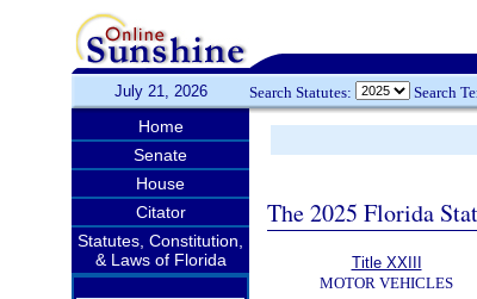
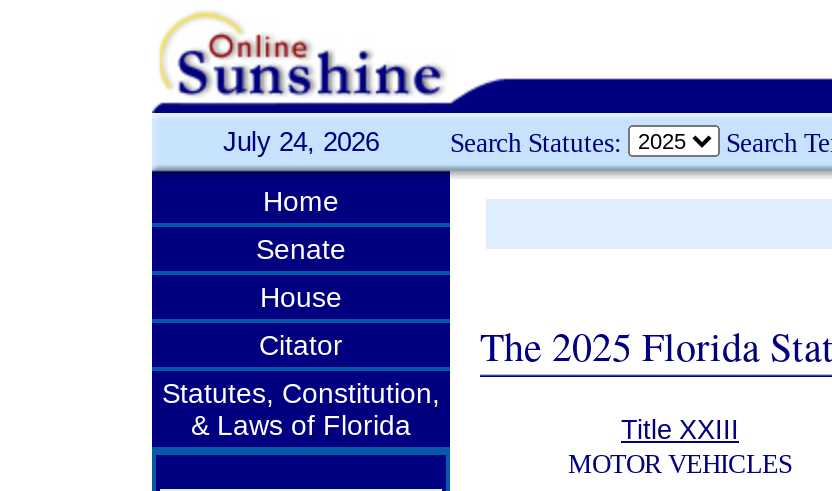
- July 21, 2026
+ July 24, 2026
